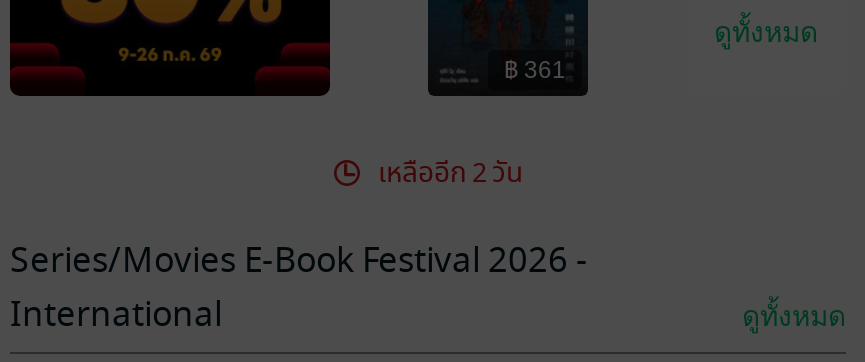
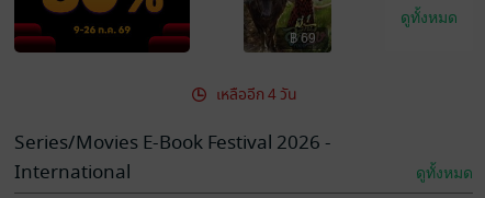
- ฿ 361
+ ฿ 69

- เหลืออีก 2 วัน
+ เหลืออีก 4 วัน
